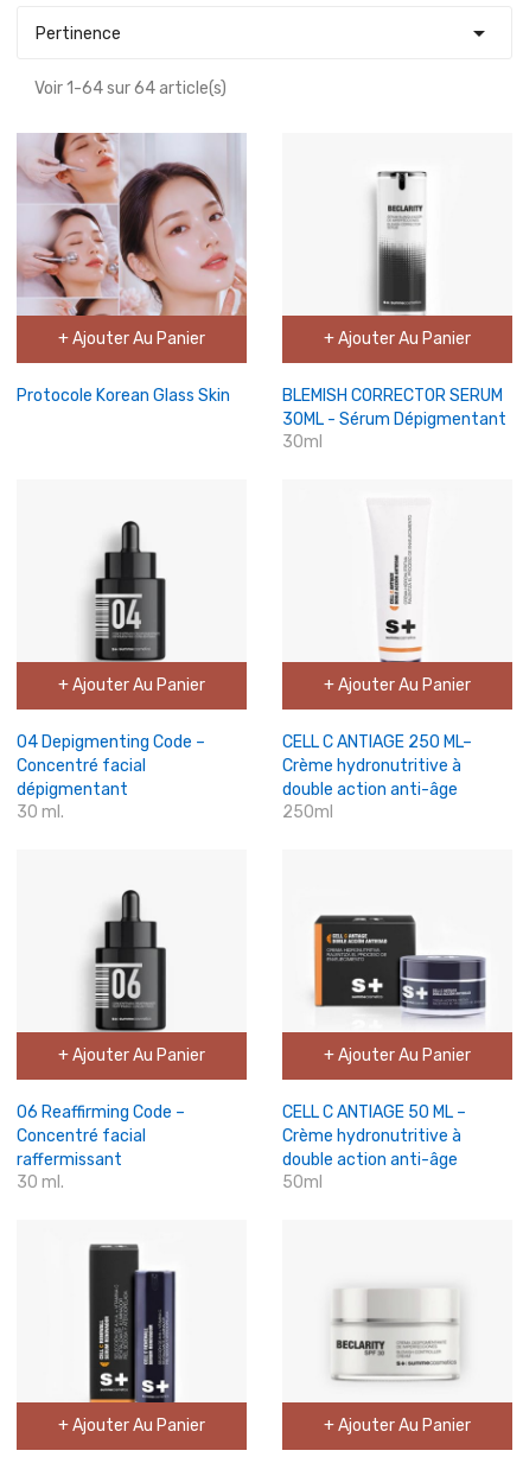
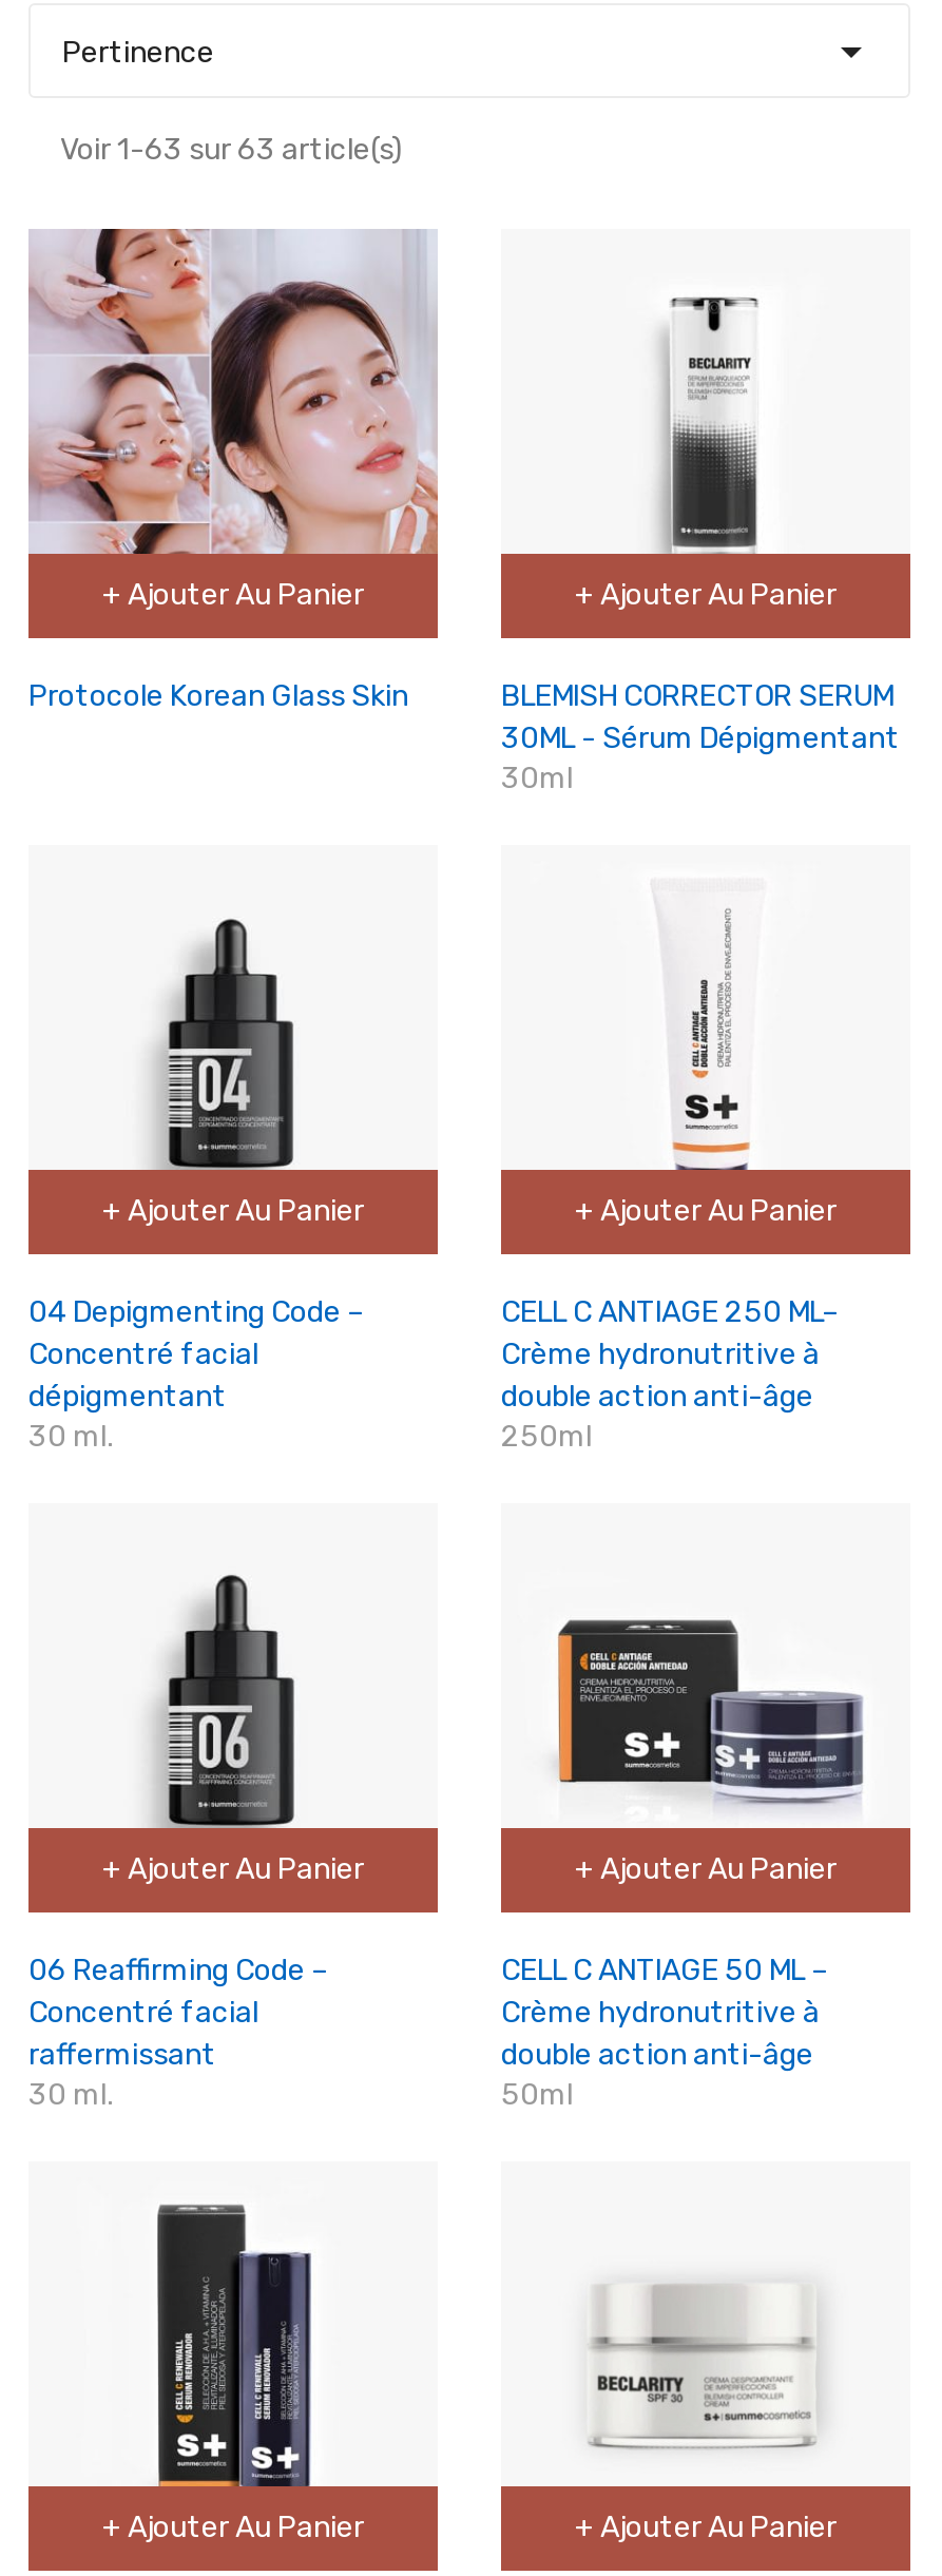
- Voir 1-64 sur 64 article(s)
+ Voir 1-63 sur 63 article(s)
